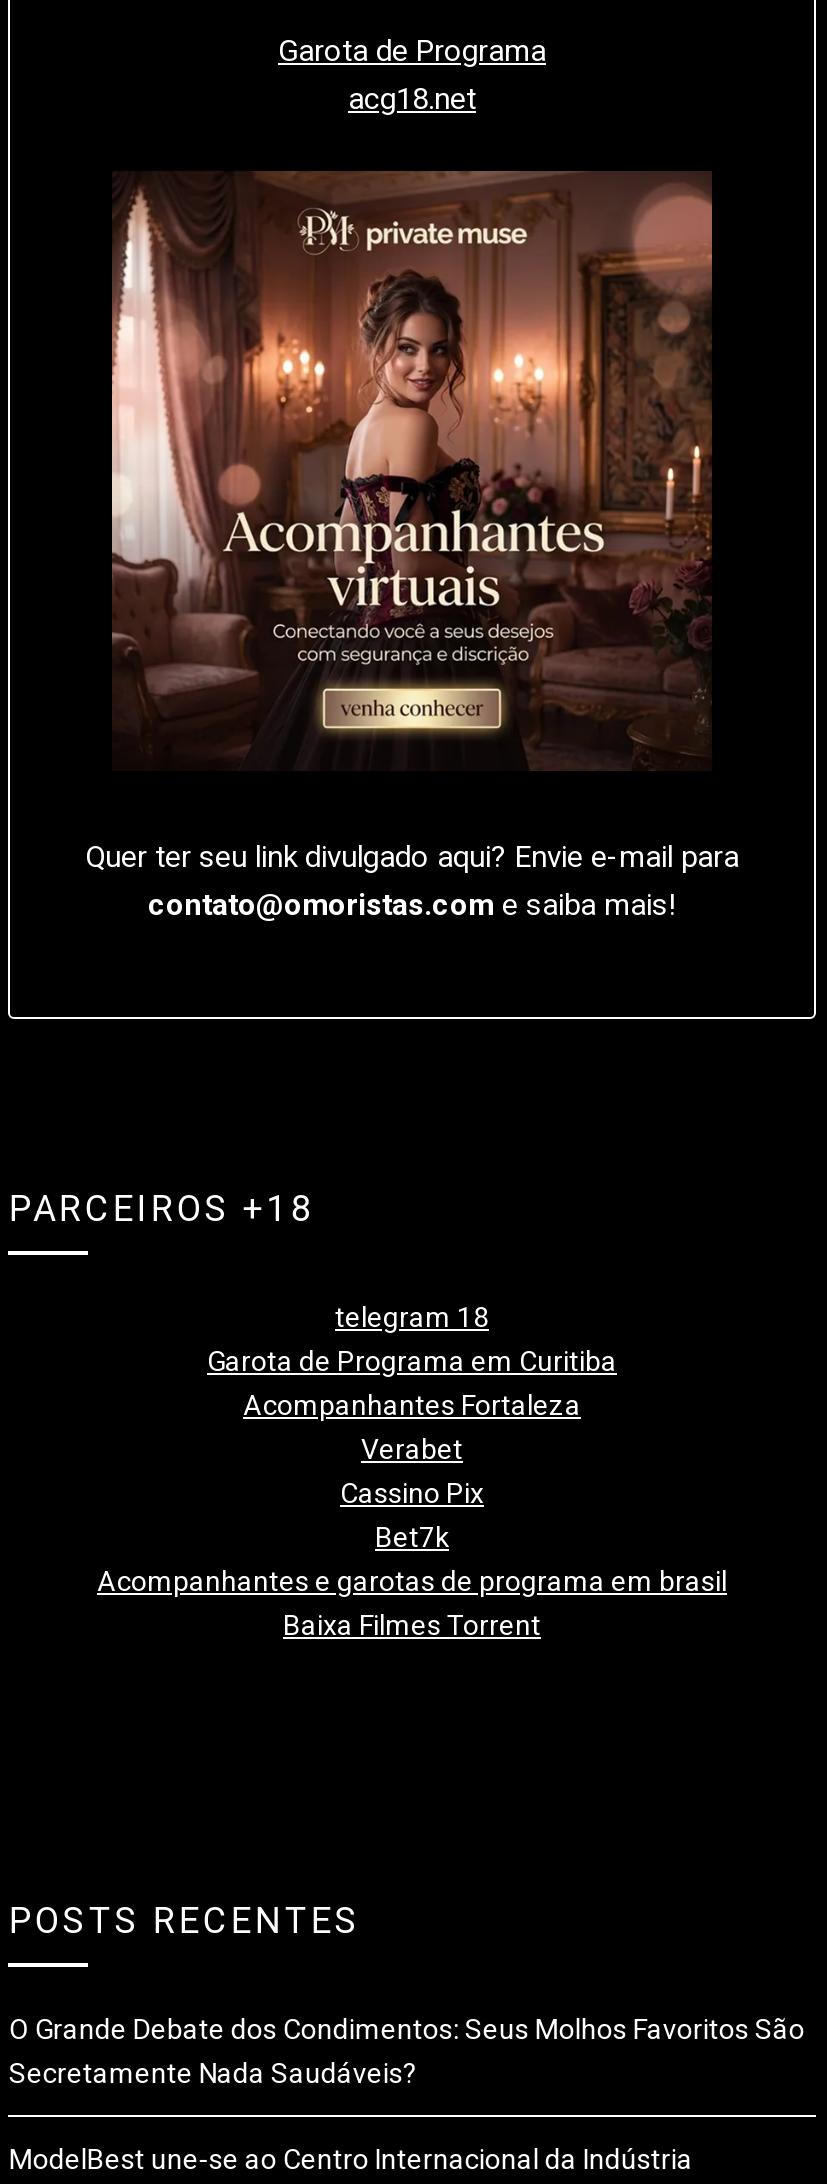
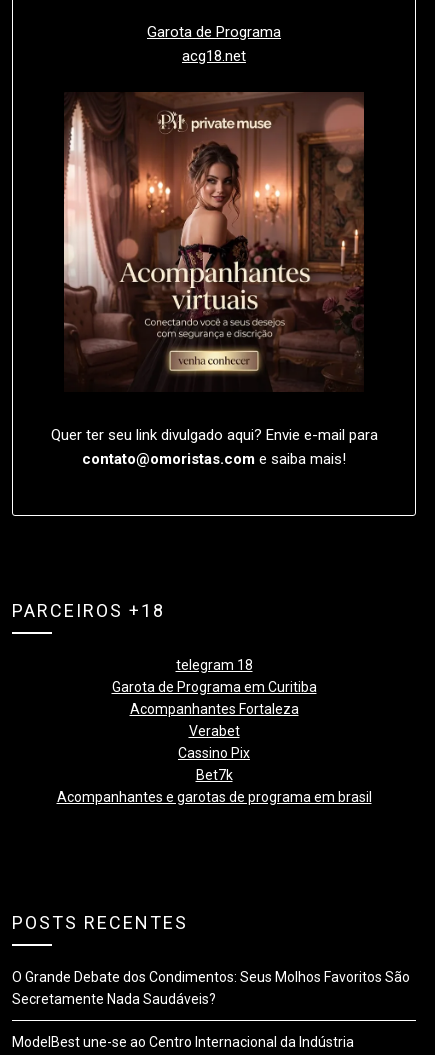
- Baixa Filmes Torrent
